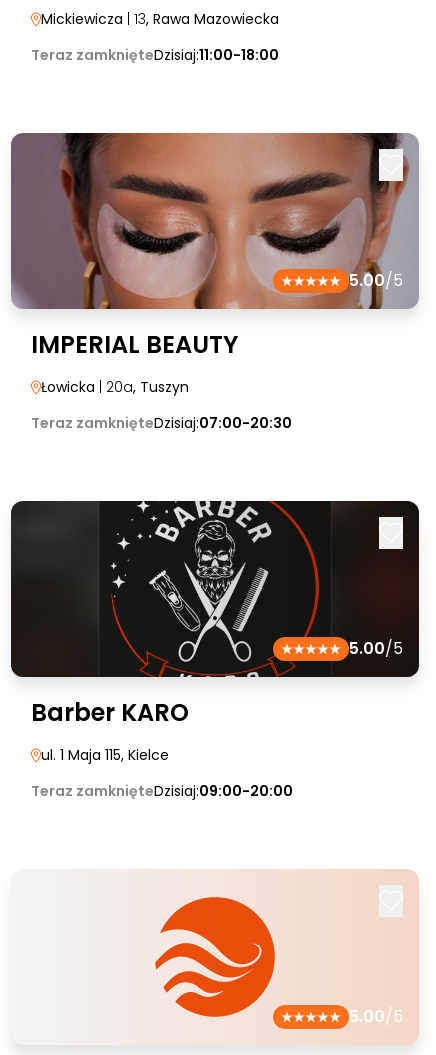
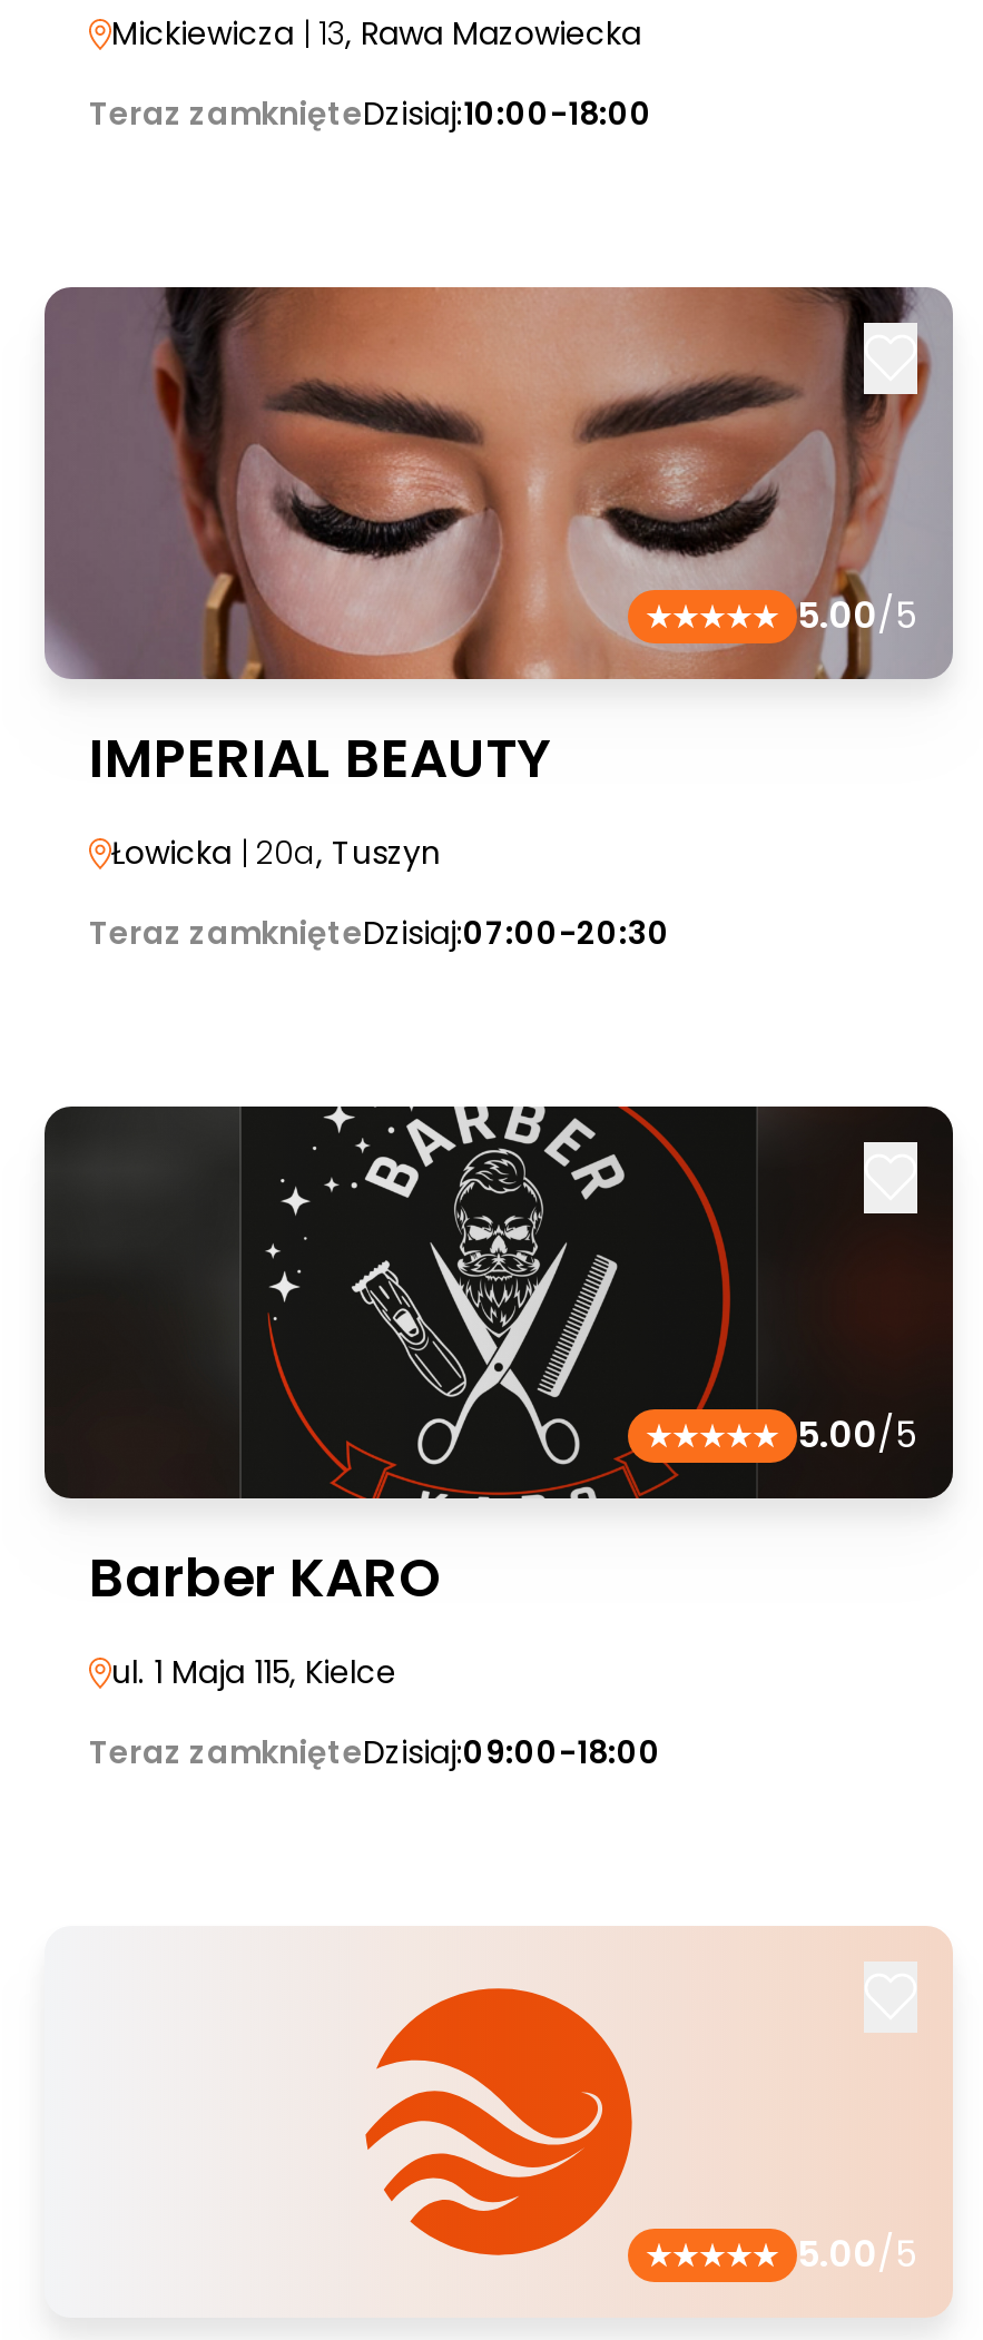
- Teraz zamknięteDzisiaj:11:00-18:00
+ Teraz zamknięteDzisiaj:10:00-18:00

- Teraz zamknięteDzisiaj:09:00-20:00
+ Teraz zamknięteDzisiaj:09:00-18:00
